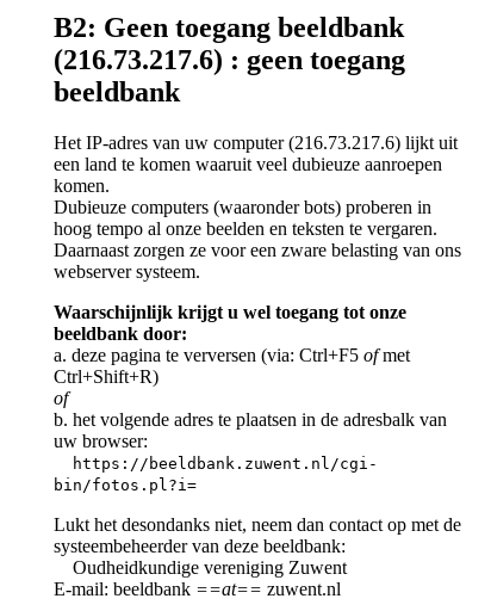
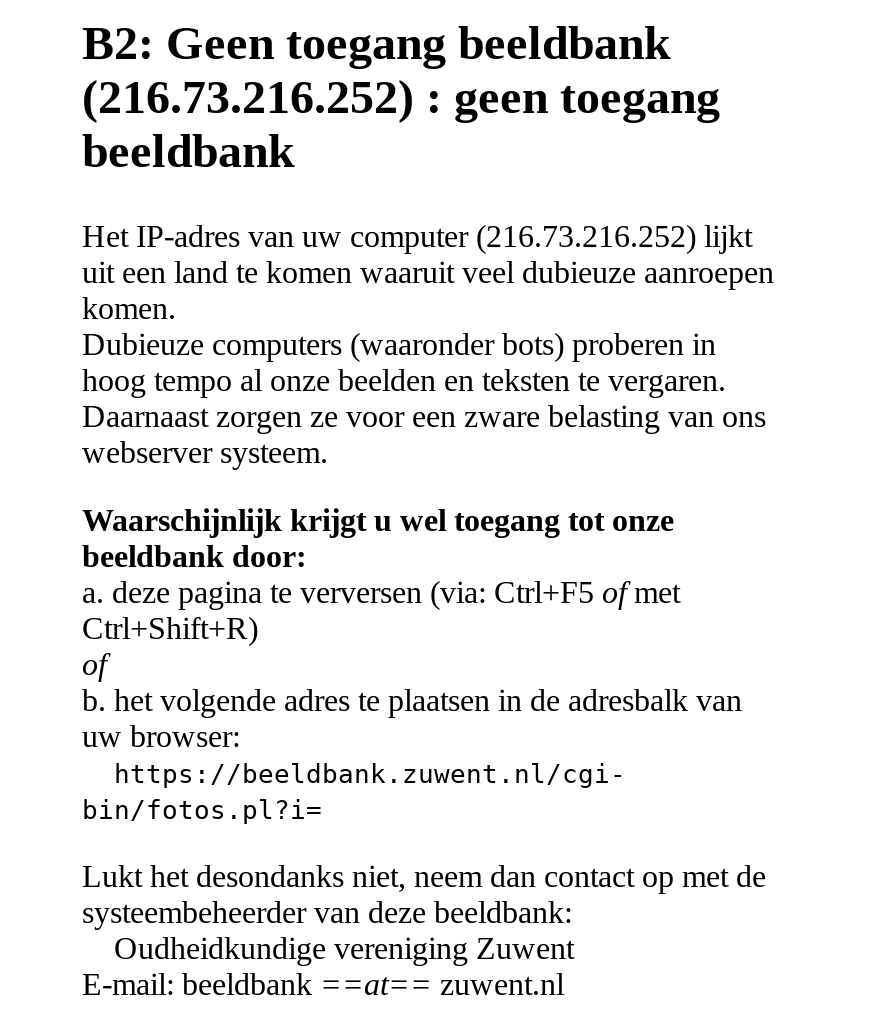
- (216.73.217.6) : geen toegang
+ (216.73.216.252) : geen toegang

- Het IP-adres van uw computer (216.73.217.6) lijkt uit
- een land te komen waaruit veel dubieuze aanroepen
+ Het IP-adres van uw computer (216.73.216.252) lijkt
+ uit een land te komen waaruit veel dubieuze aanroepen
